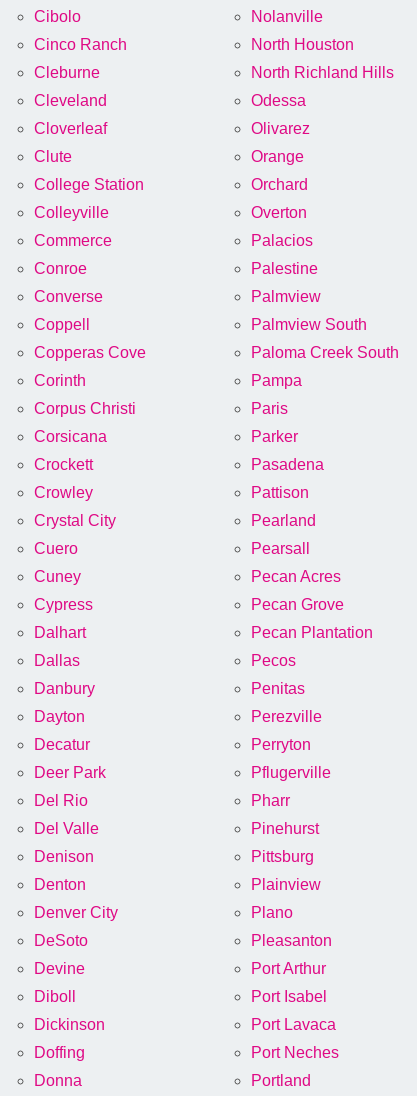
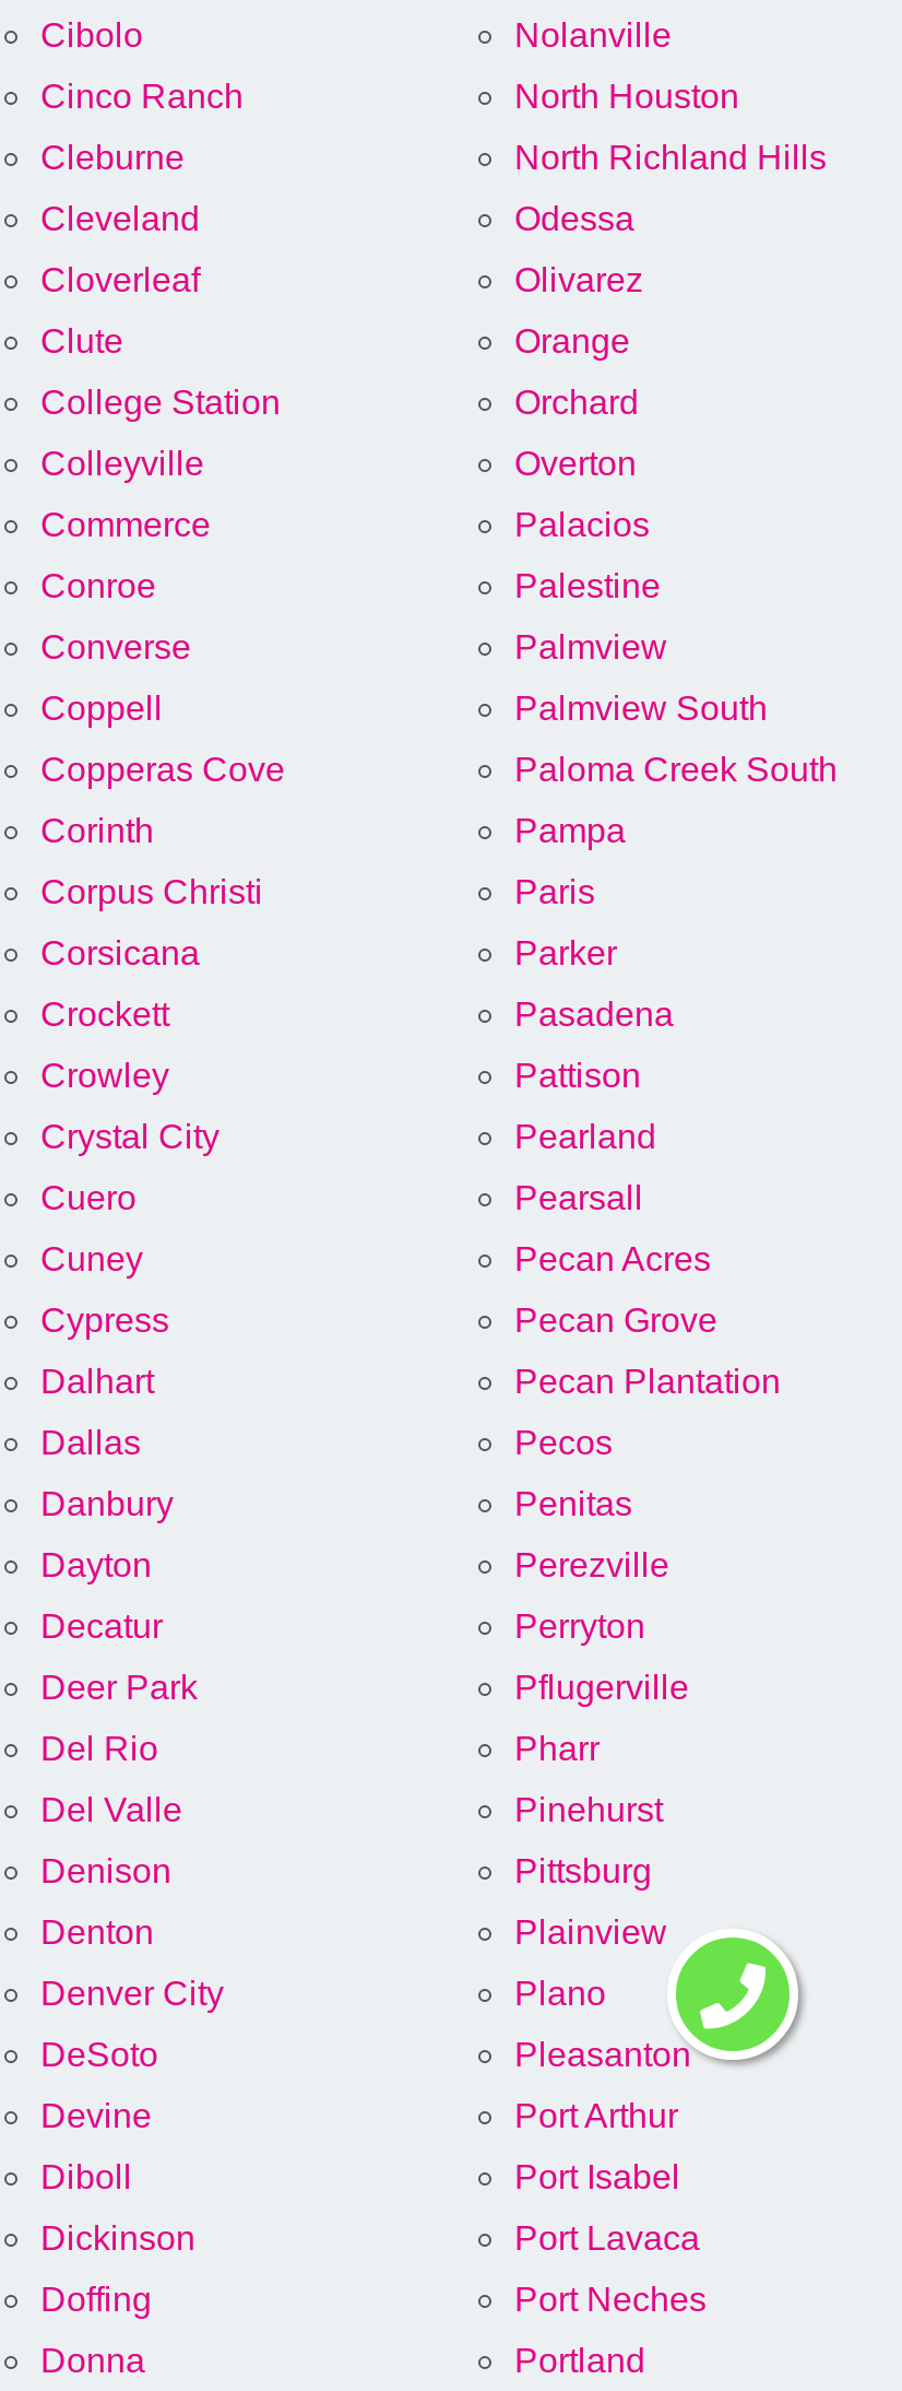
+ [image]
